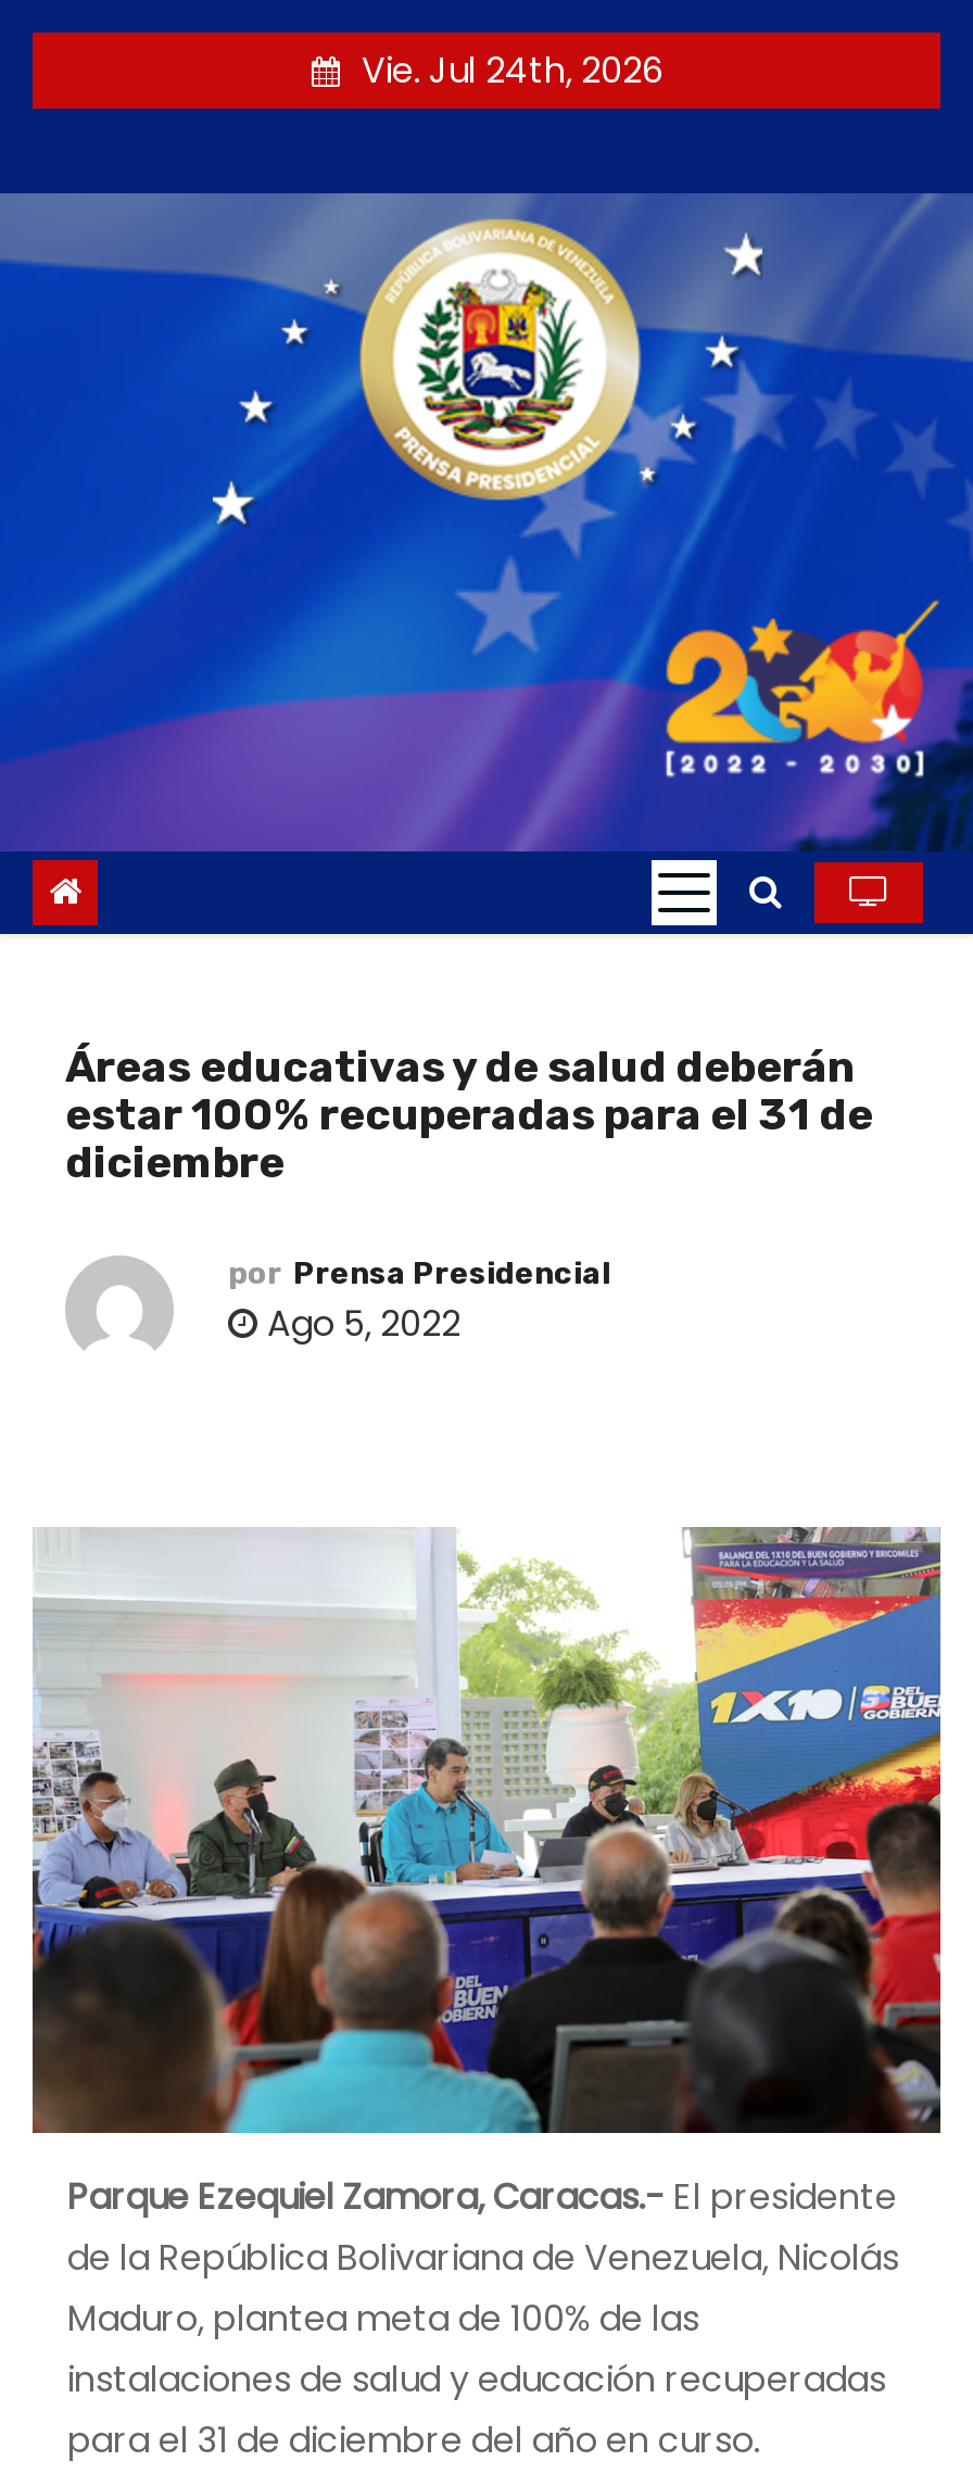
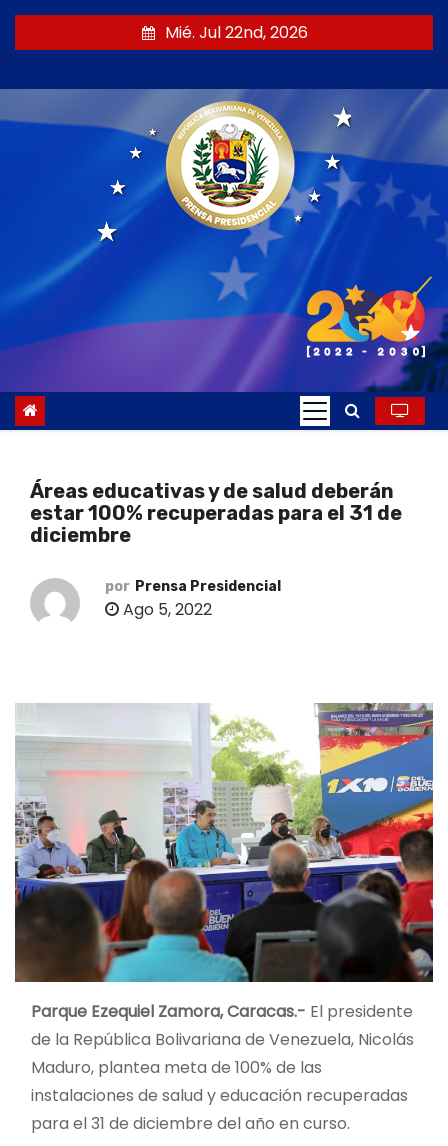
- Vie. Jul 24th, 2026
+ Mié. Jul 22nd, 2026
